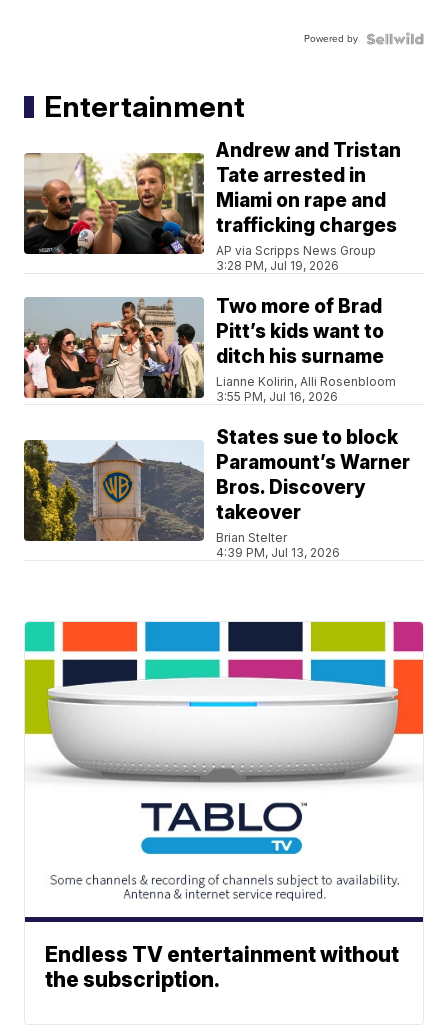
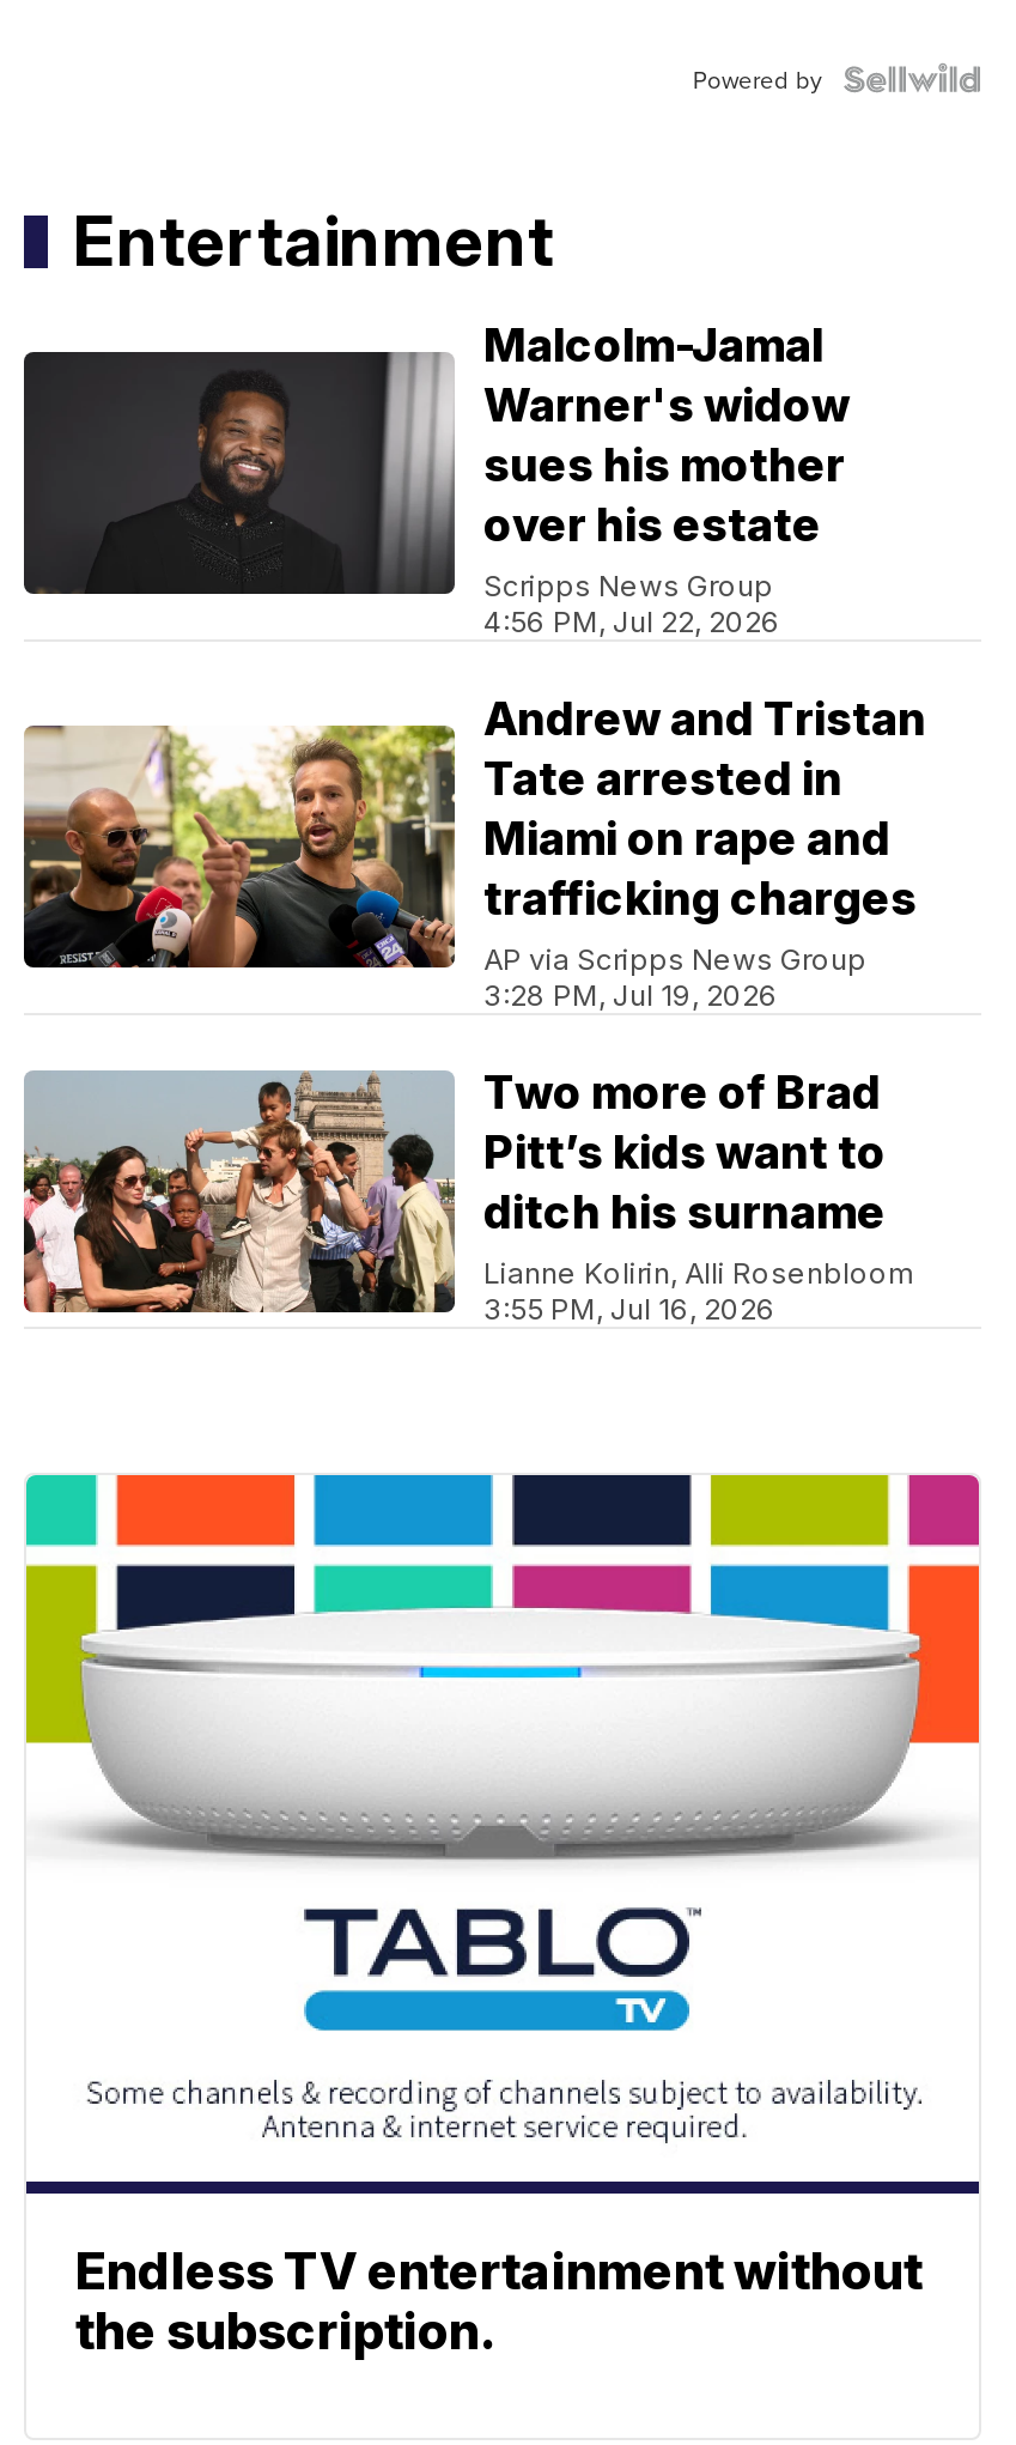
+ [image]
+ Malcolm-Jamal
+ Warner's widow
+ sues his mother
+ over his estate
+ Scripps News Group
+ 4:56 PM, Jul 22, 2026

moved down: [image] | Andrew and Tristan | Tate arrested in | ... | Lianne Kolirin, Alli Rosenbloom | 3:55 PM, Jul 16, 2026

- [image]
- States sue to block
- Paramount’s Warner
- Bros. Discovery
- takeover
- Brian Stelter
- 4:39 PM, Jul 13, 2026
